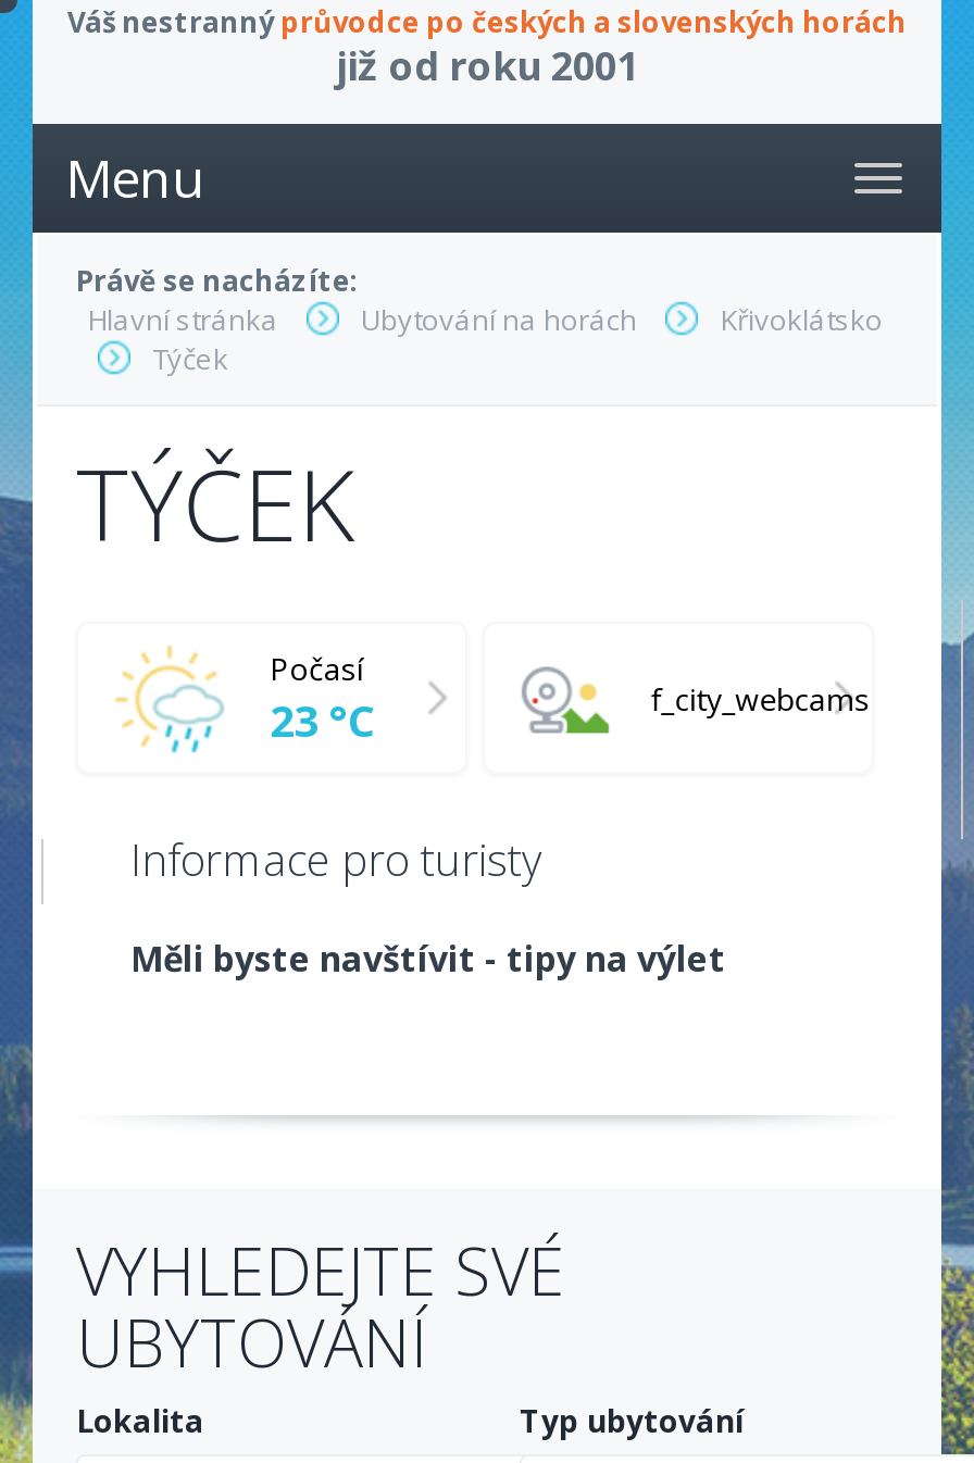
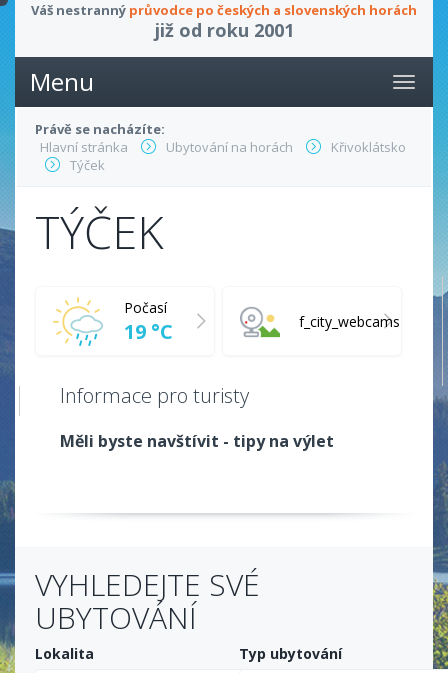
- 23 °C
+ 19 °C
